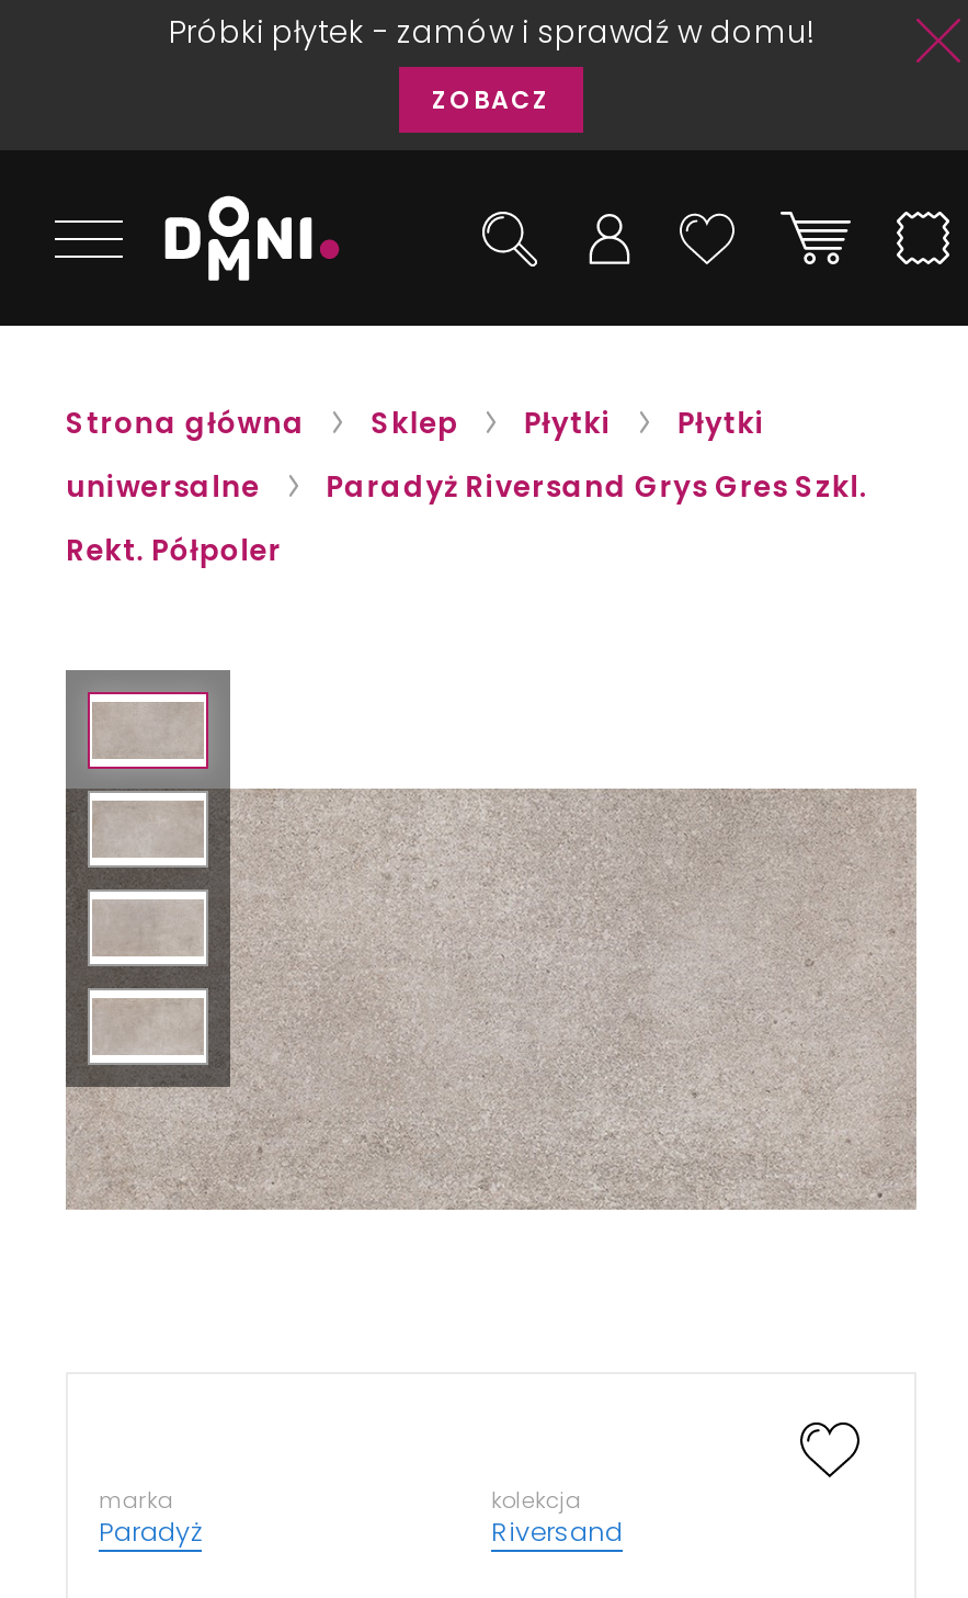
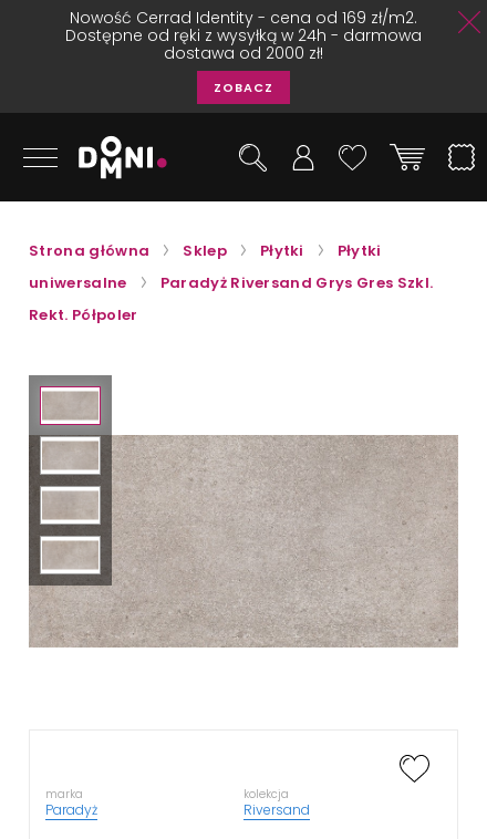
- Próbki płytek - zamów i sprawdź w domu!
+ Nowość Cerrad Identity - cena od 169 zł/m2.
+ Dostępne od ręki z wysyłką w 24h - darmowa
+ dostawa od 2000 zł!
